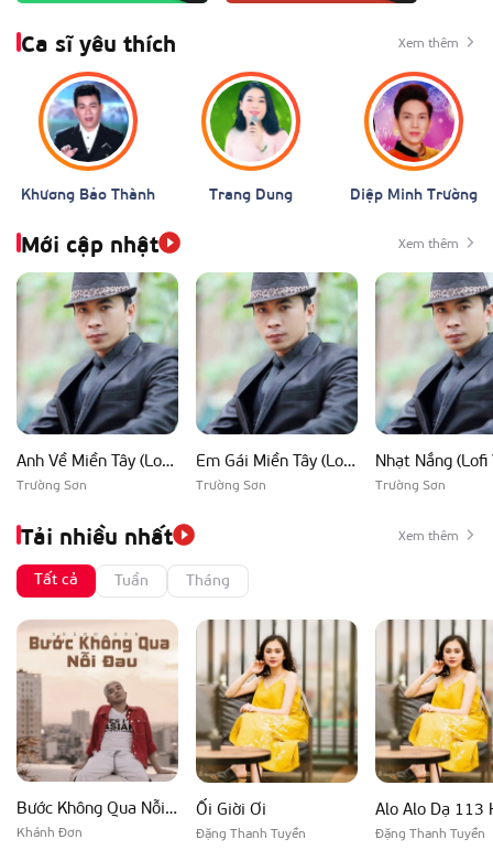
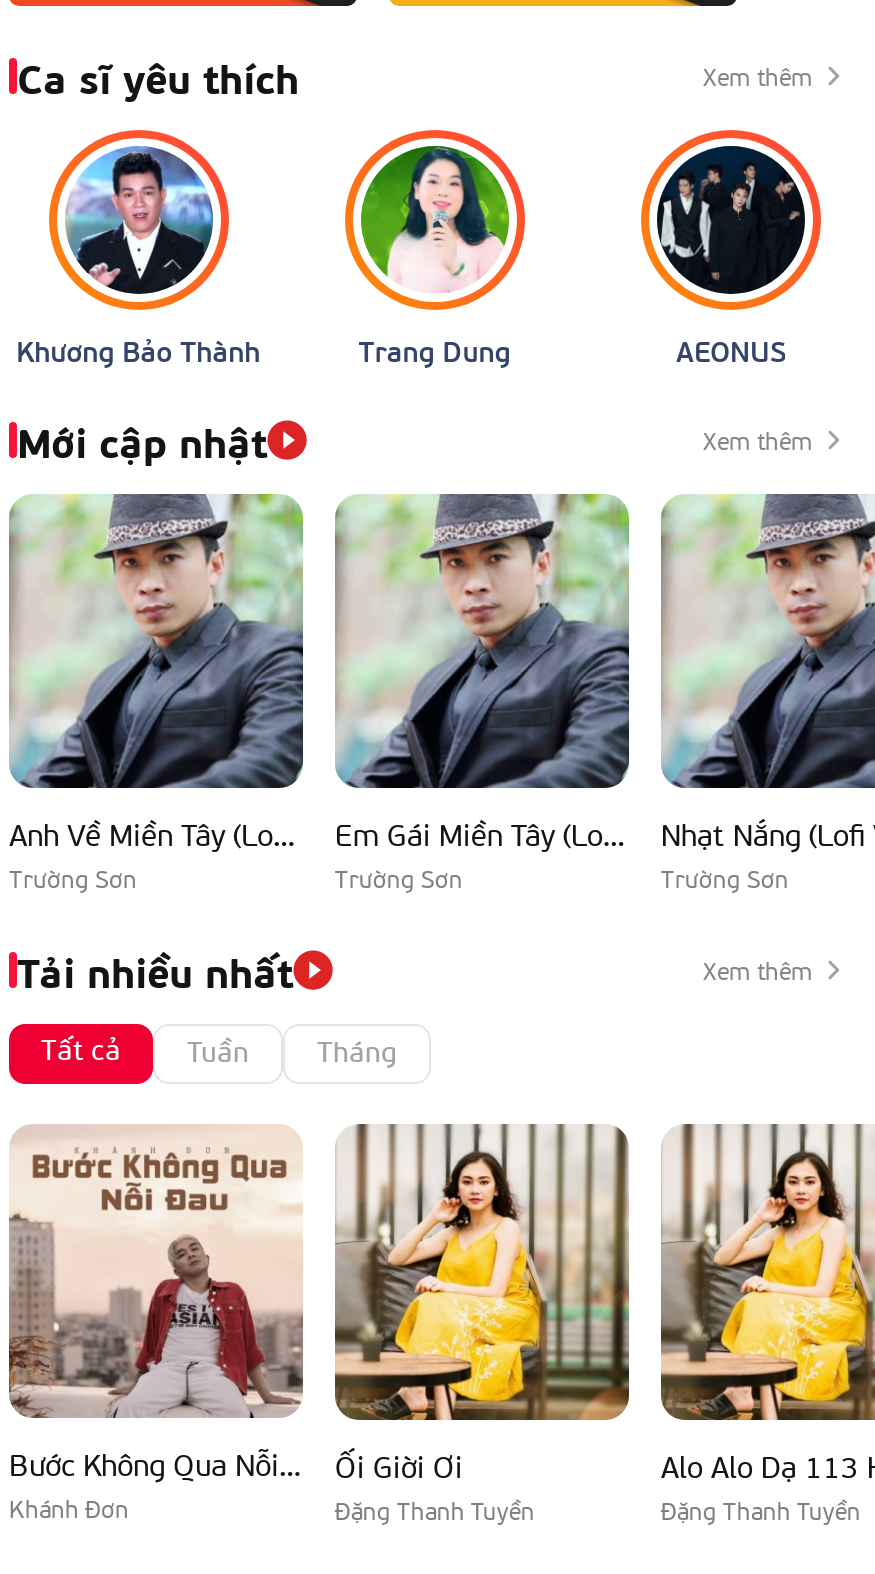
- [image]
- Diệp Minh Trường
+ [image]
+ AEONUS
